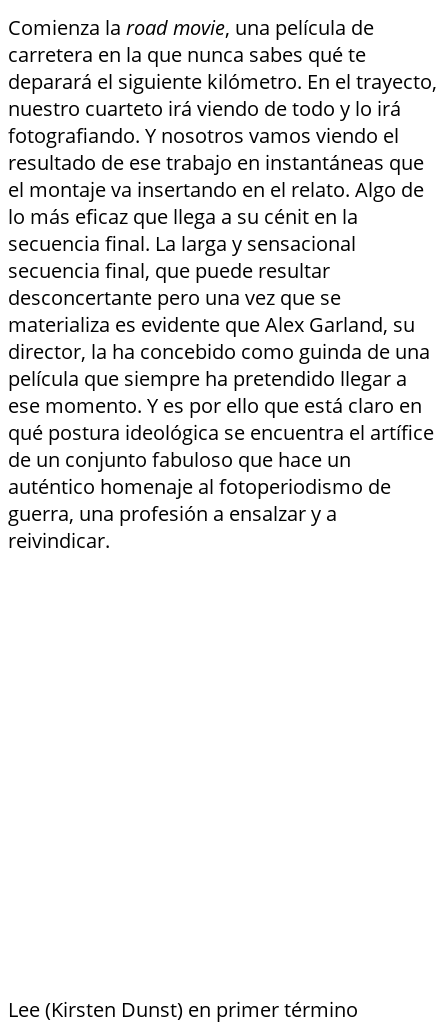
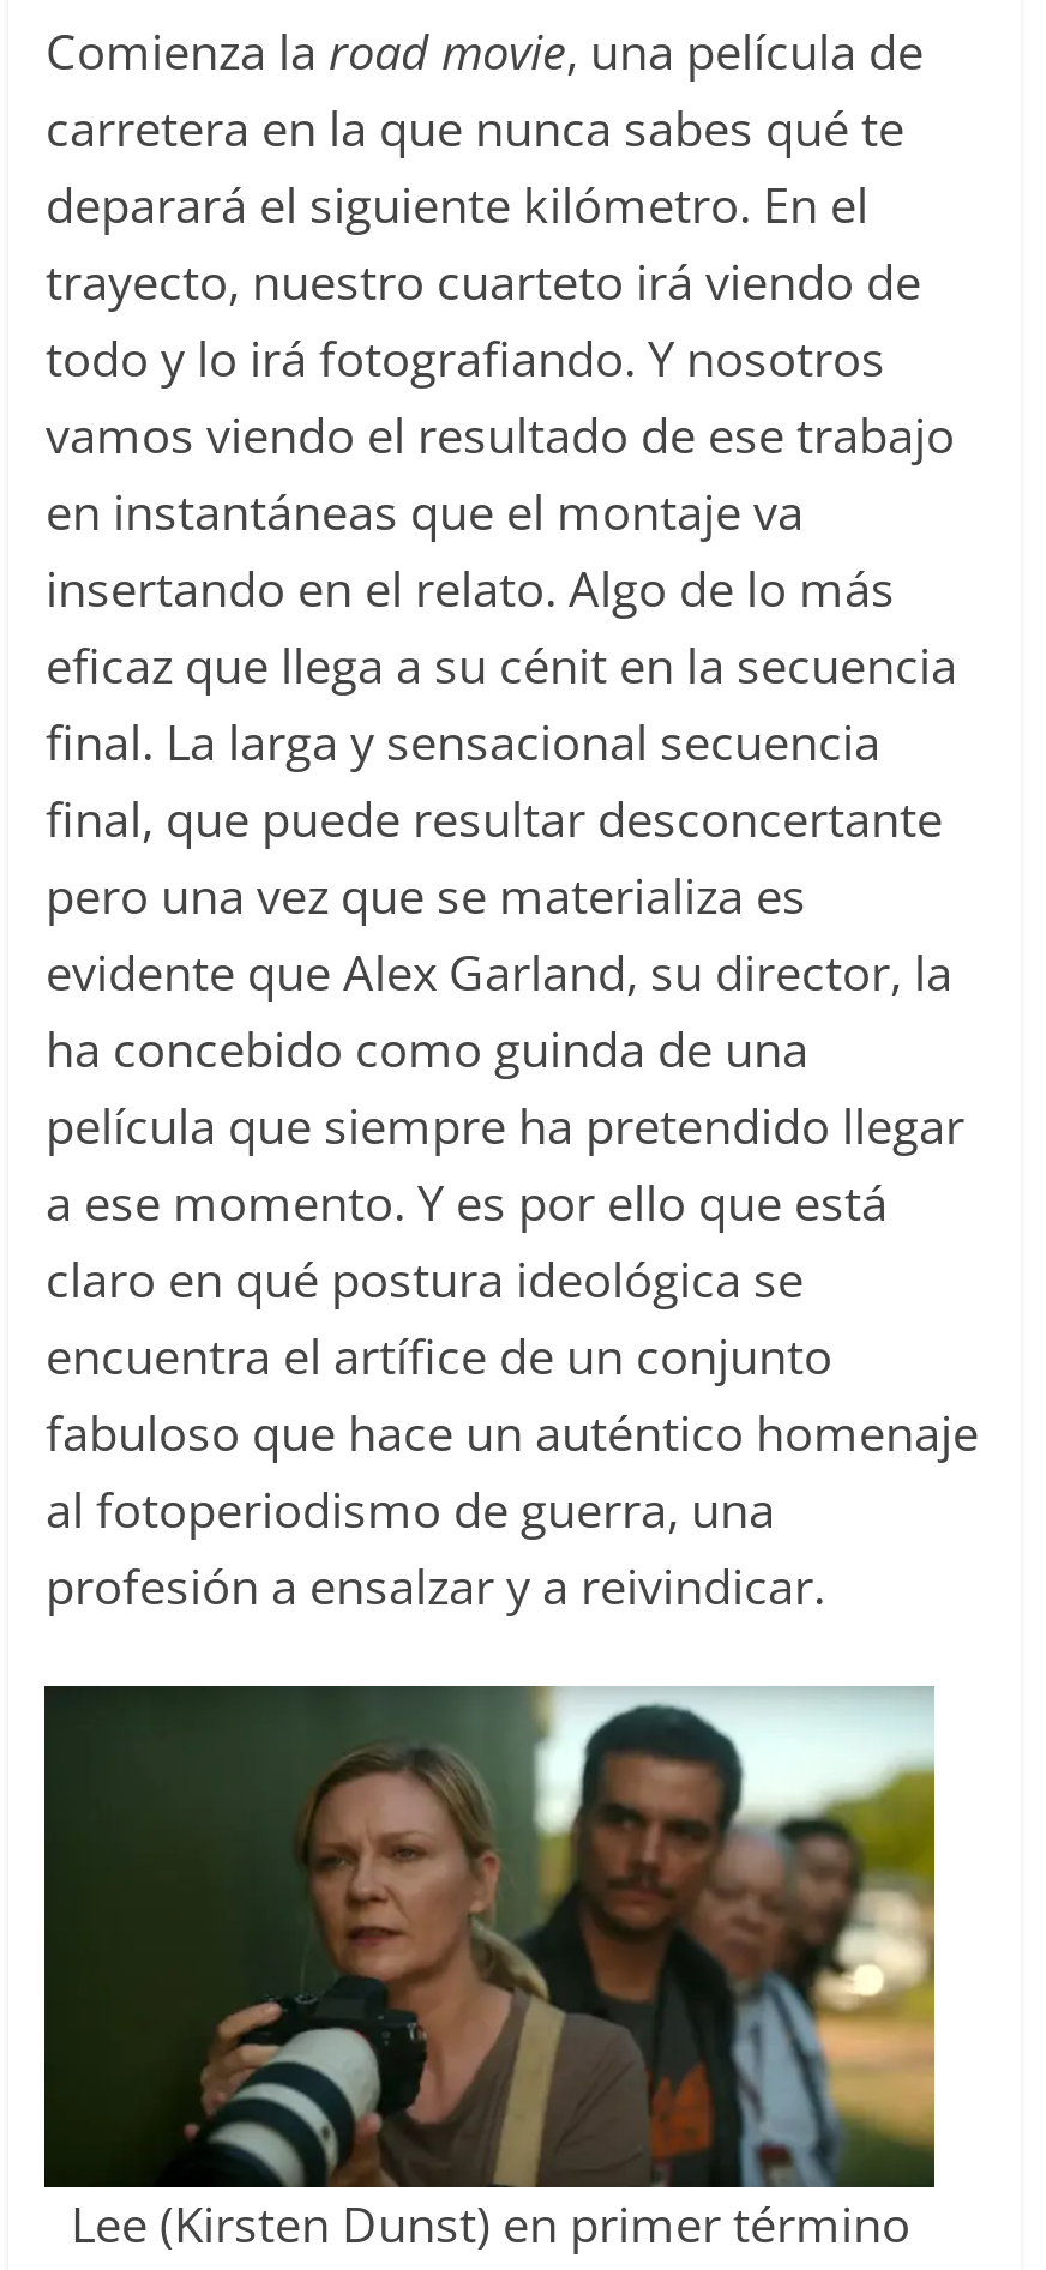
+ [image]
